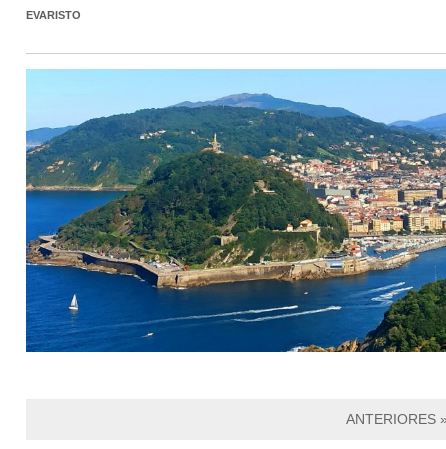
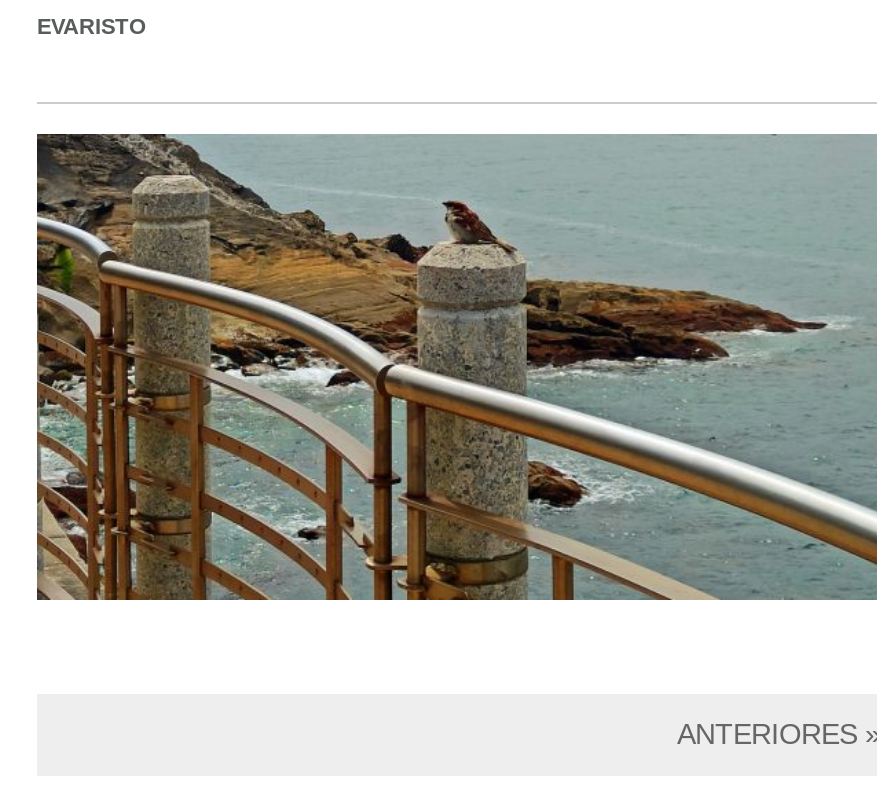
- [image]
+ [image]
